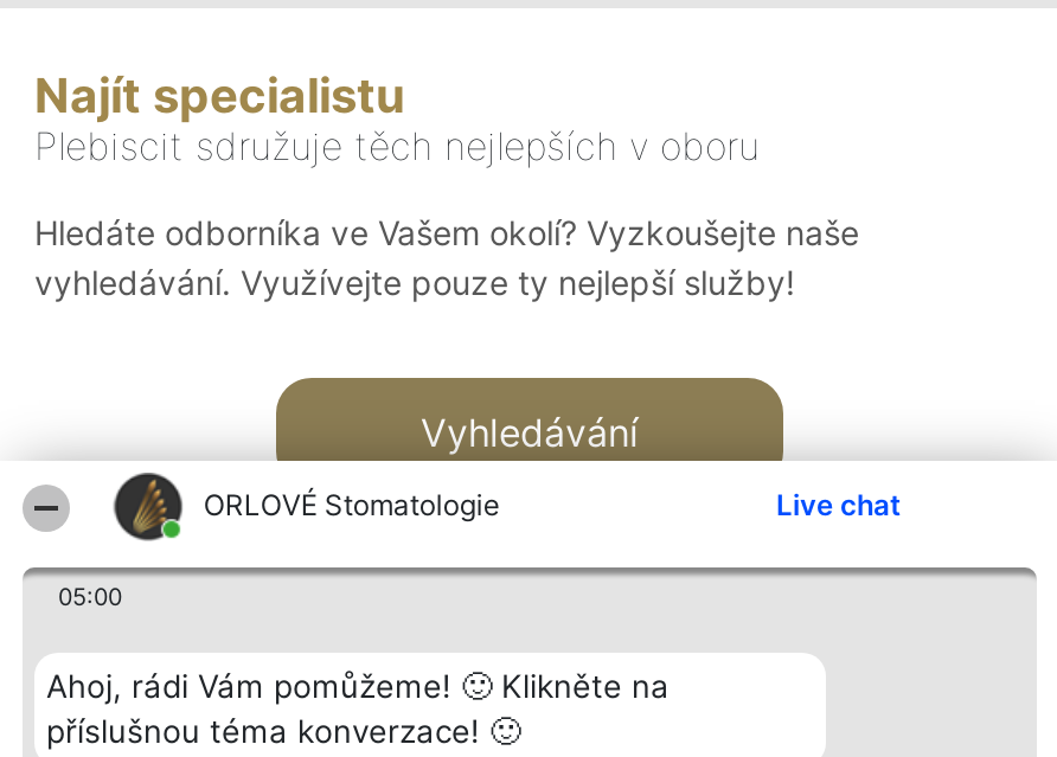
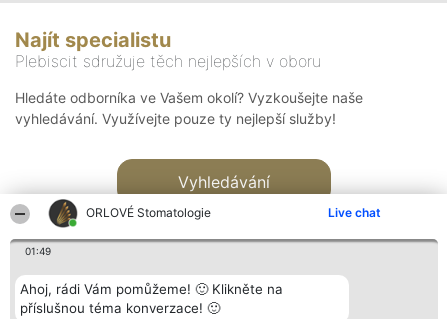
- 05:00
+ 01:49
